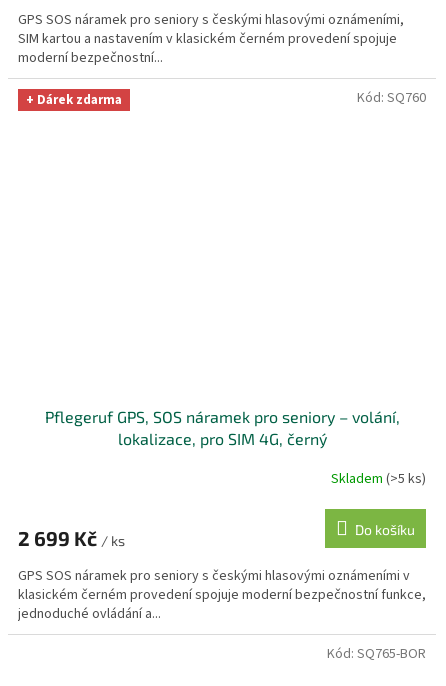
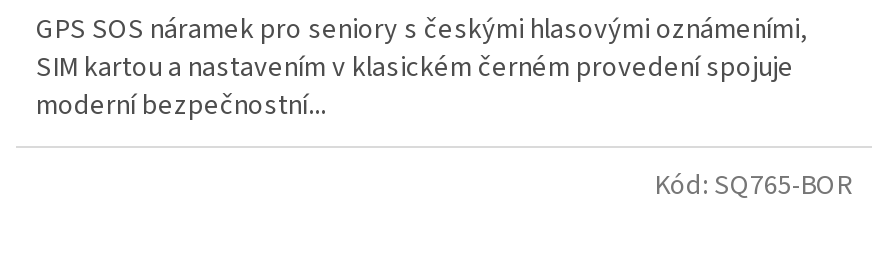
- + Dárek zdarma

- Kód: SQ760

- Pflegeruf GPS, SOS náramek pro seniory – volání,
- lokalizace, pro SIM 4G, černý
- Skladem (>5 ks)
- 2 699 Kč / ks
- Do košíku
- GPS SOS náramek pro seniory s českými hlasovými oznámeními v
- klasickém černém provedení spojuje moderní bezpečnostní funkce,
- jednoduché ovládání a...
